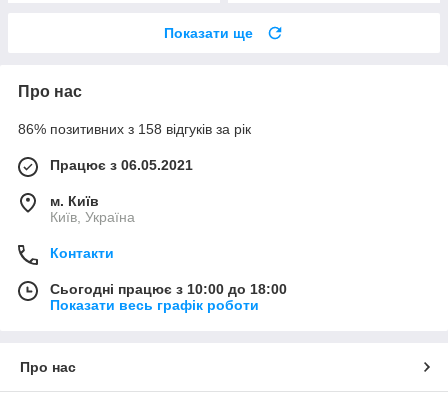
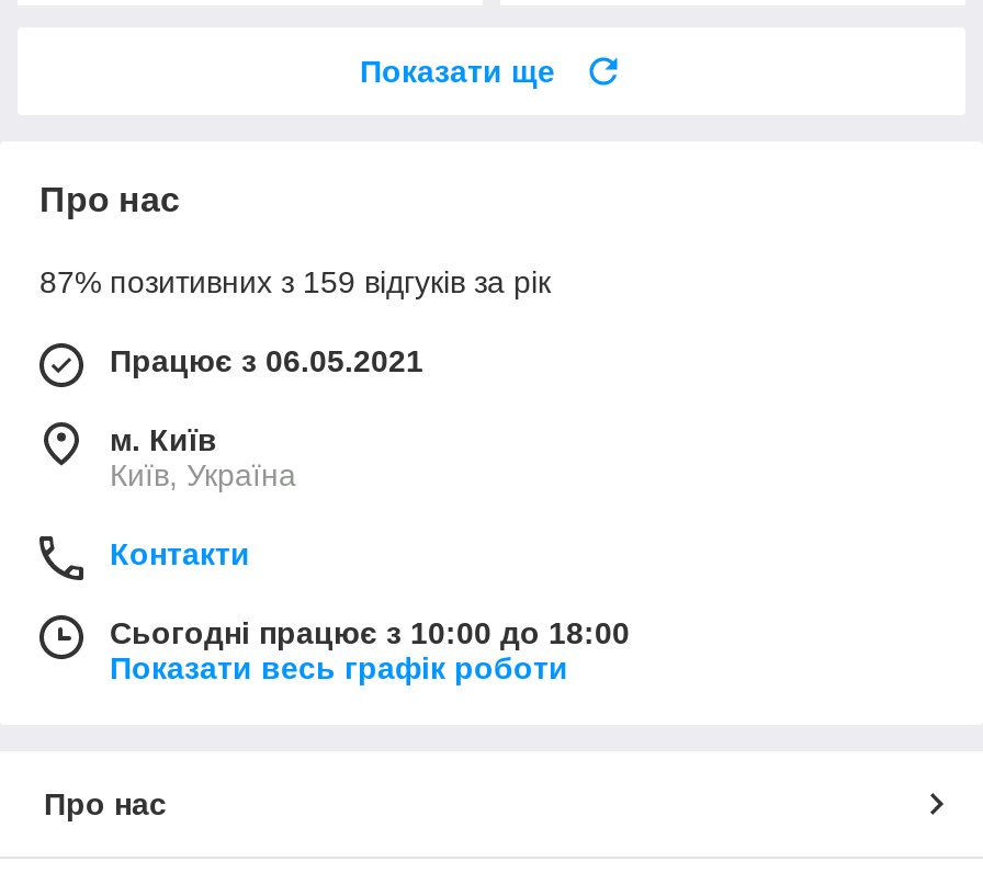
- 86% позитивних з 158 відгуків за рік
+ 87% позитивних з 159 відгуків за рік
